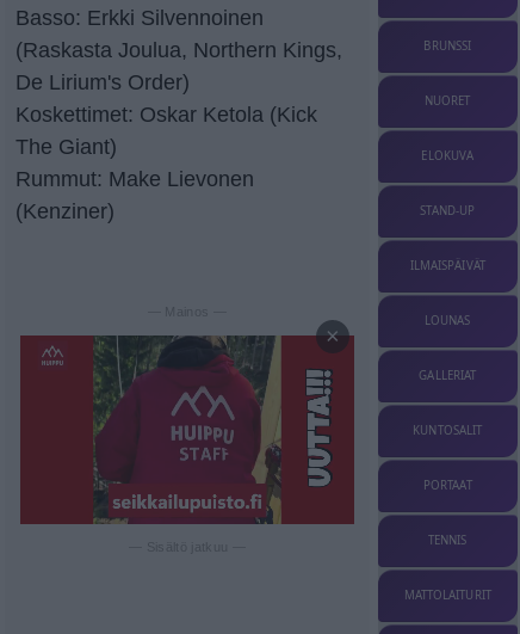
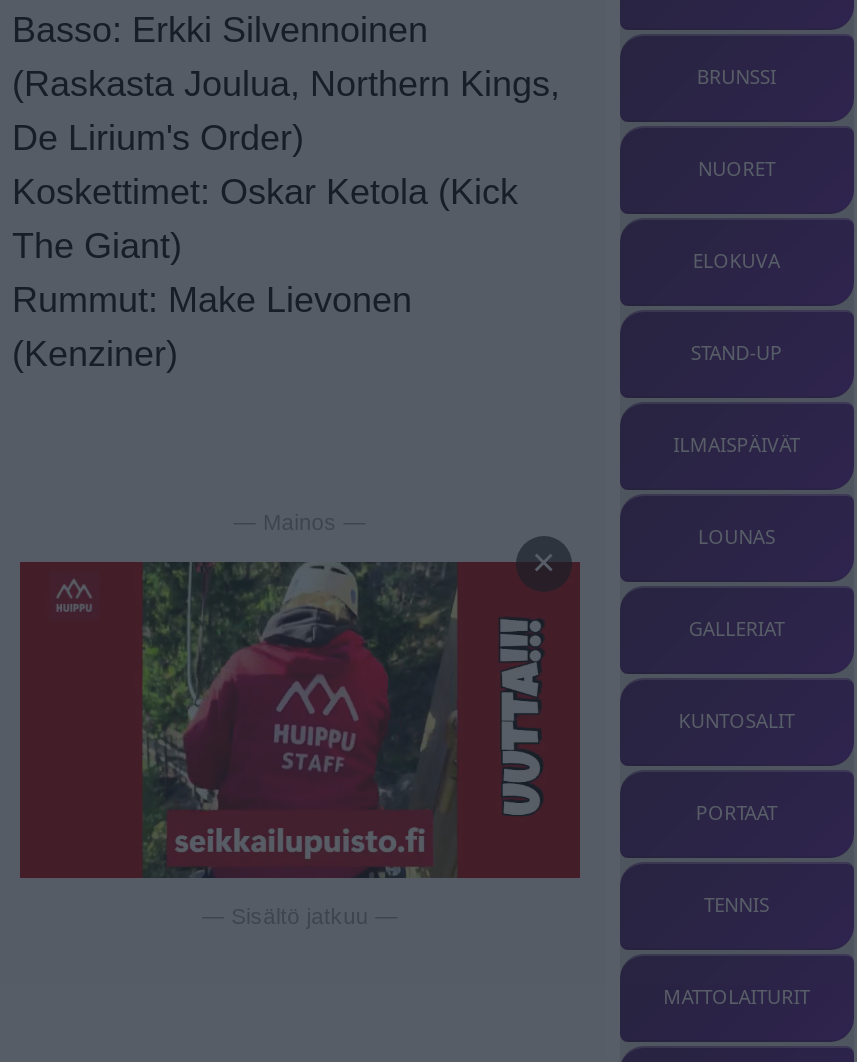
- [image]
+ [image]
